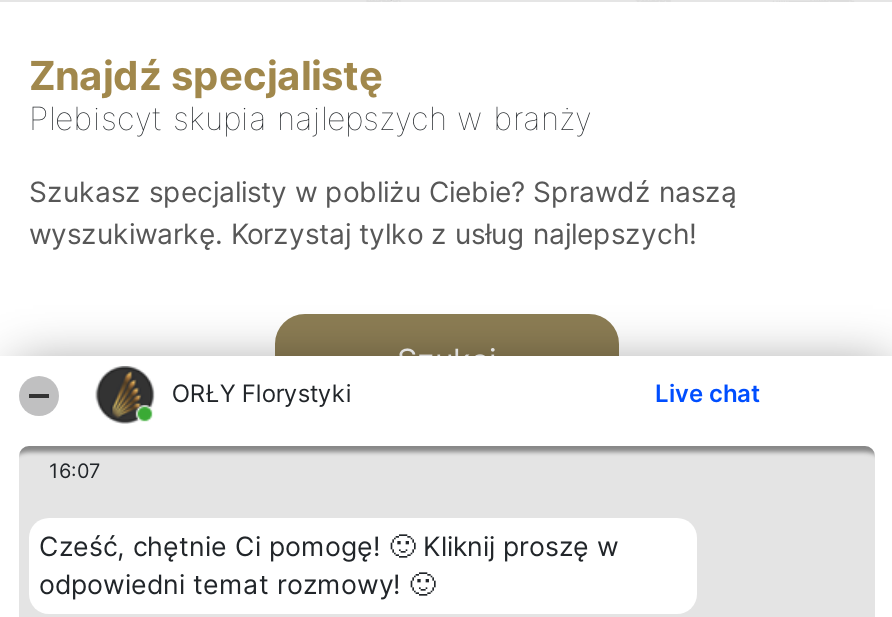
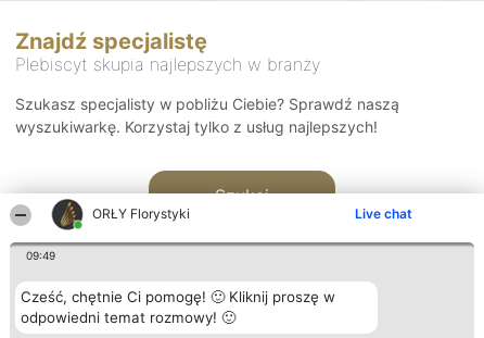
- 16:07
+ 09:49
